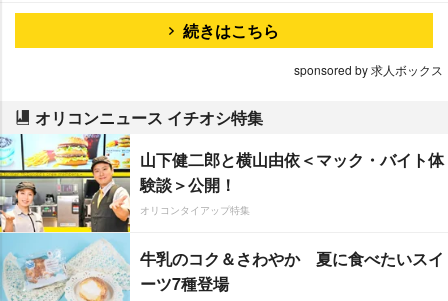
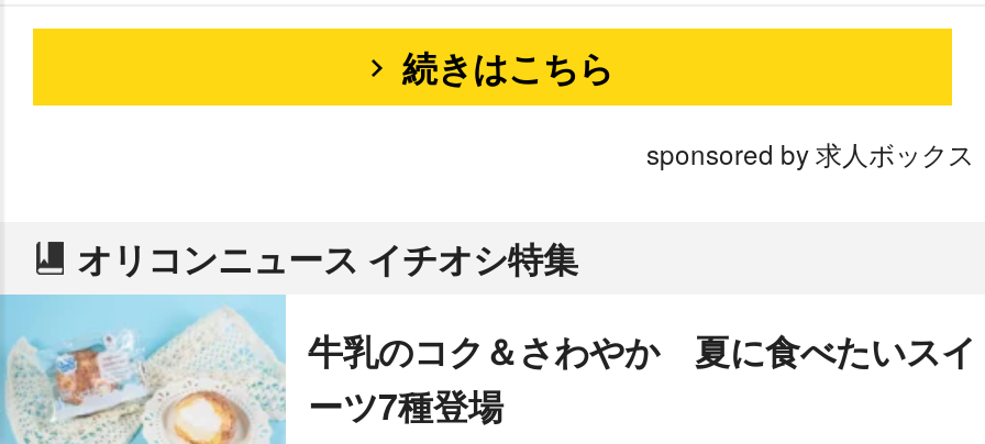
- [image]
- 山下健二郎と横山由依＜マック・バイト体
- 験談＞公開！
- オリコンタイアップ特集
